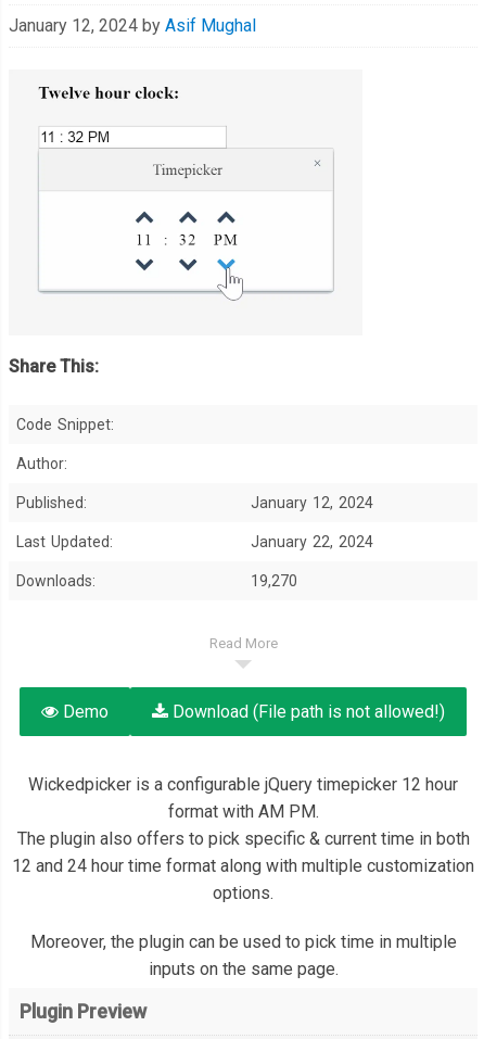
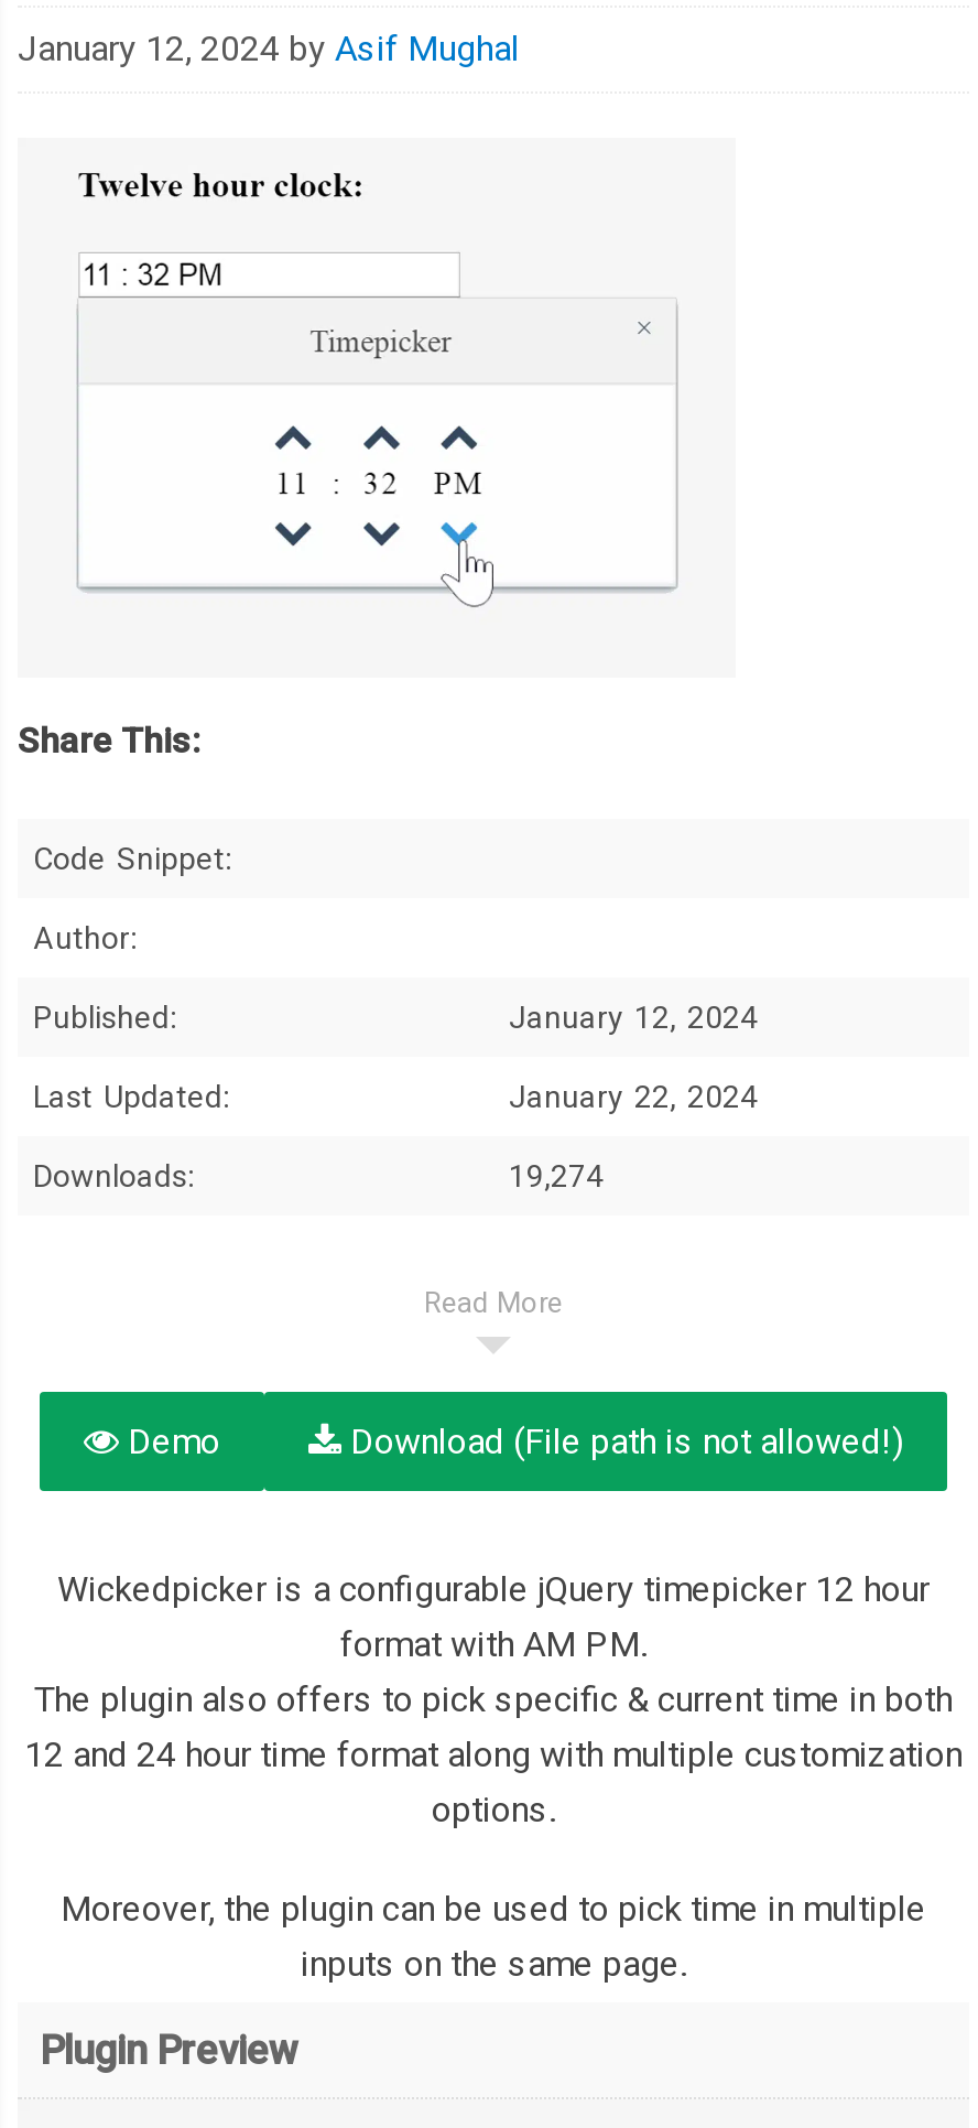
- 19,270
+ 19,274
